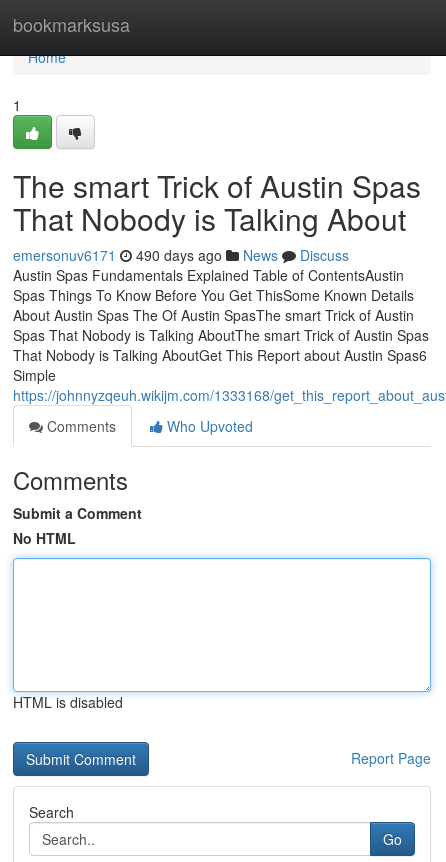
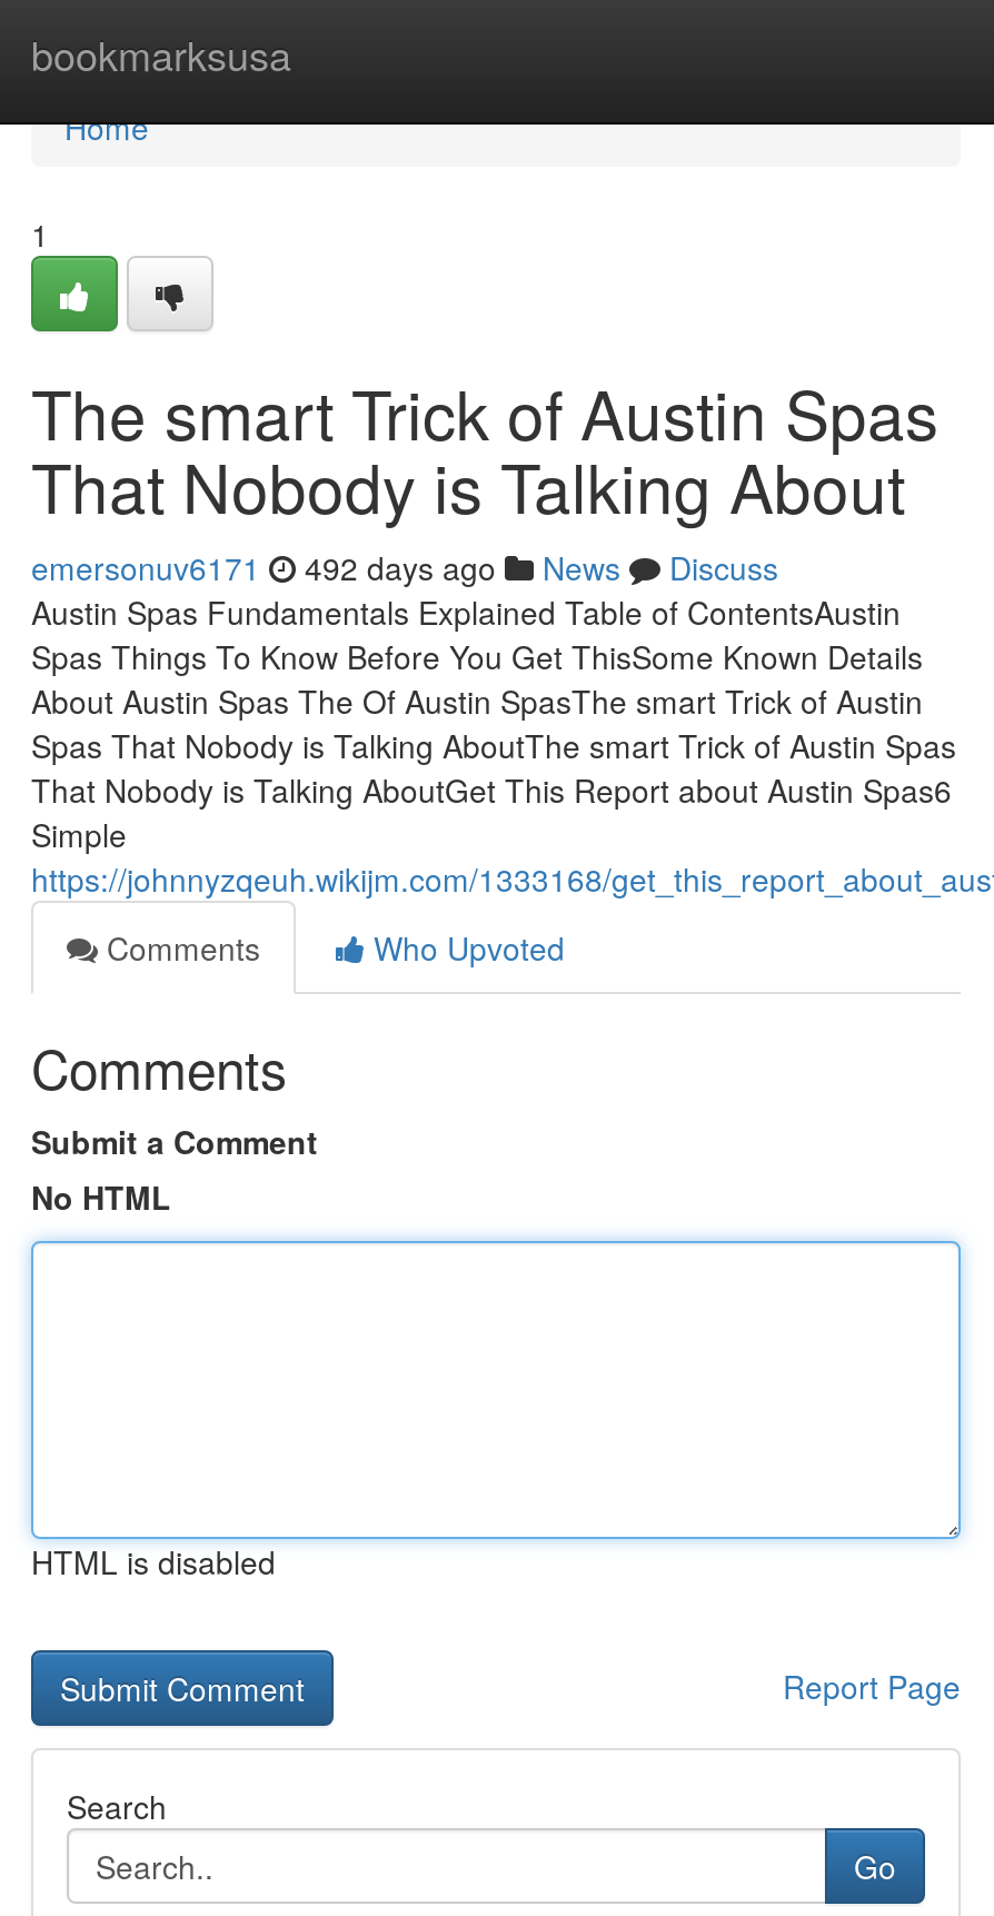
- emersonuv6171 490 days ago News Discuss
+ emersonuv6171 492 days ago News Discuss
